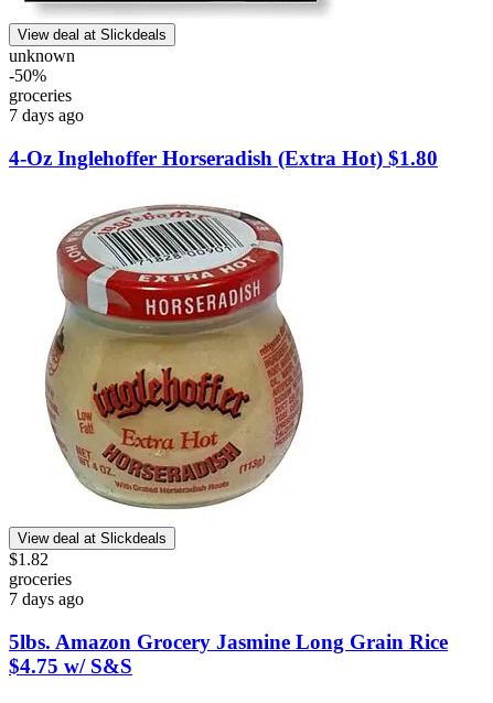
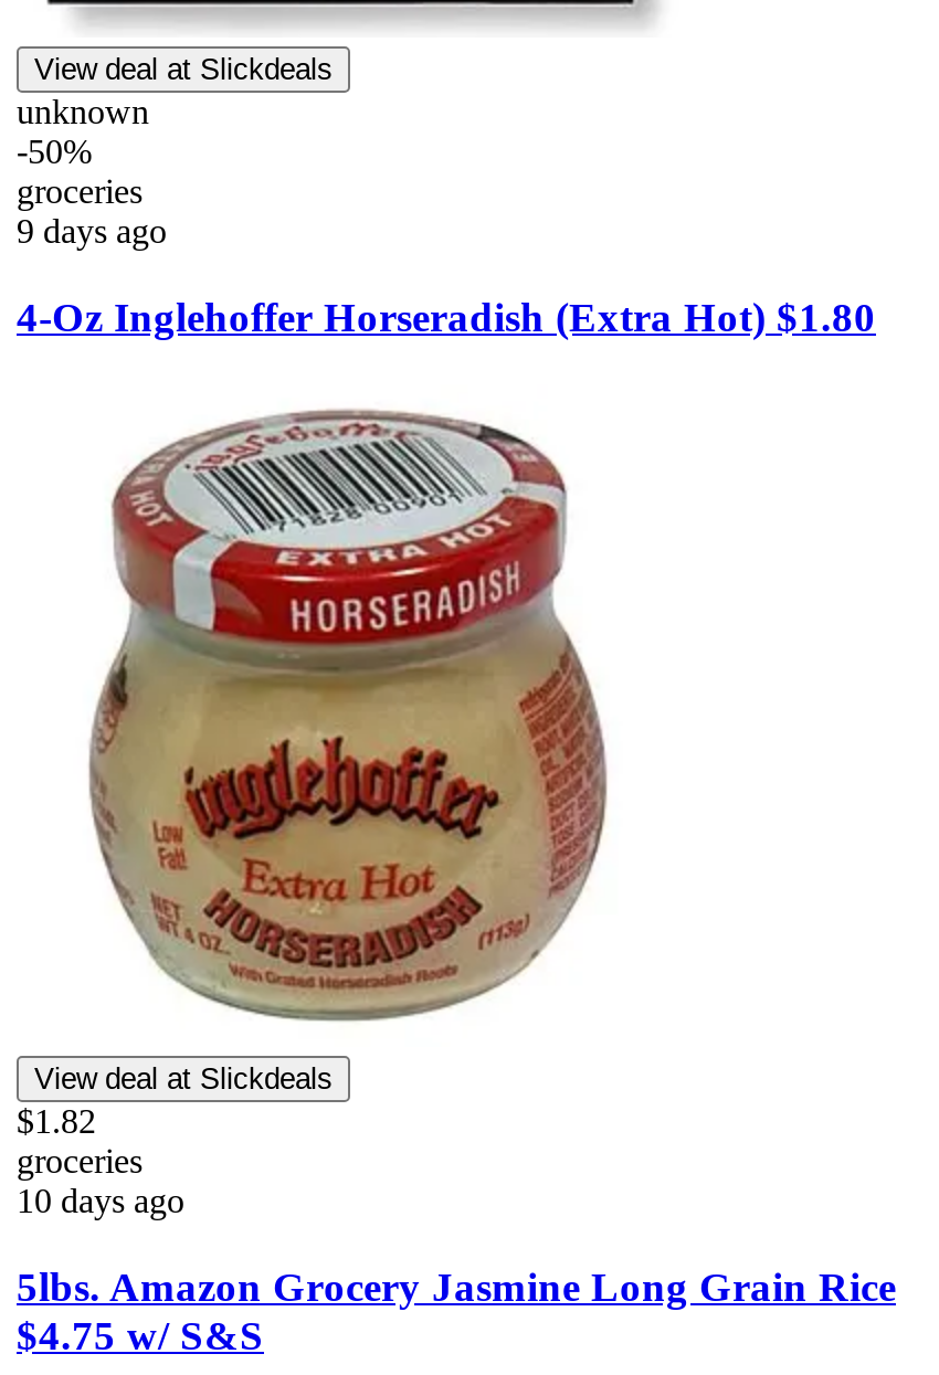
- 7 days ago
+ 9 days ago

- 7 days ago
+ 10 days ago
